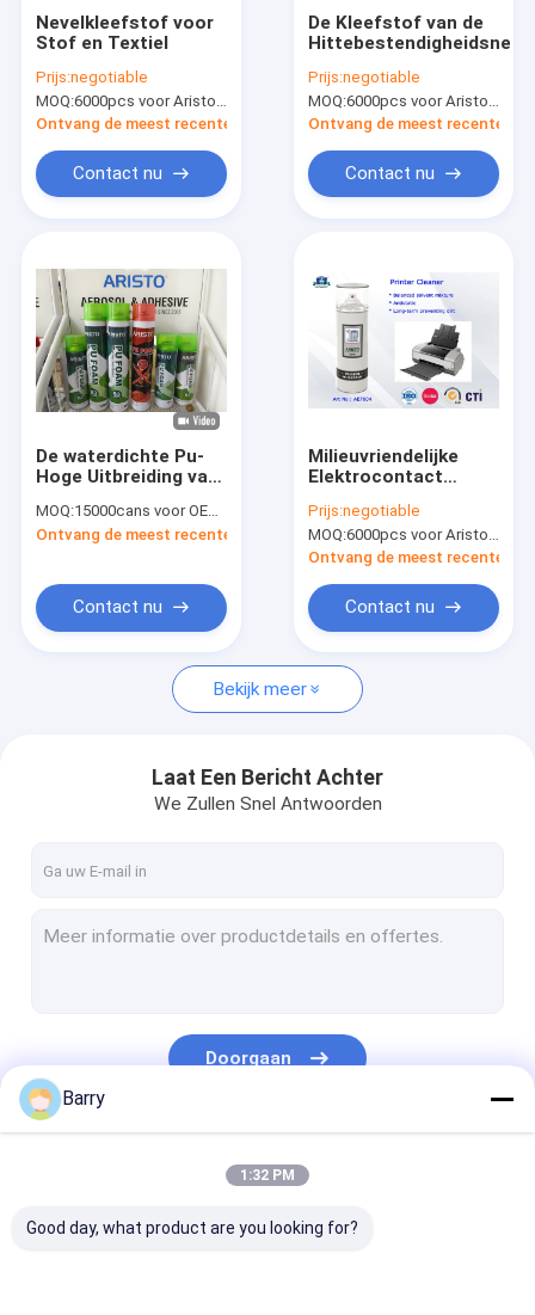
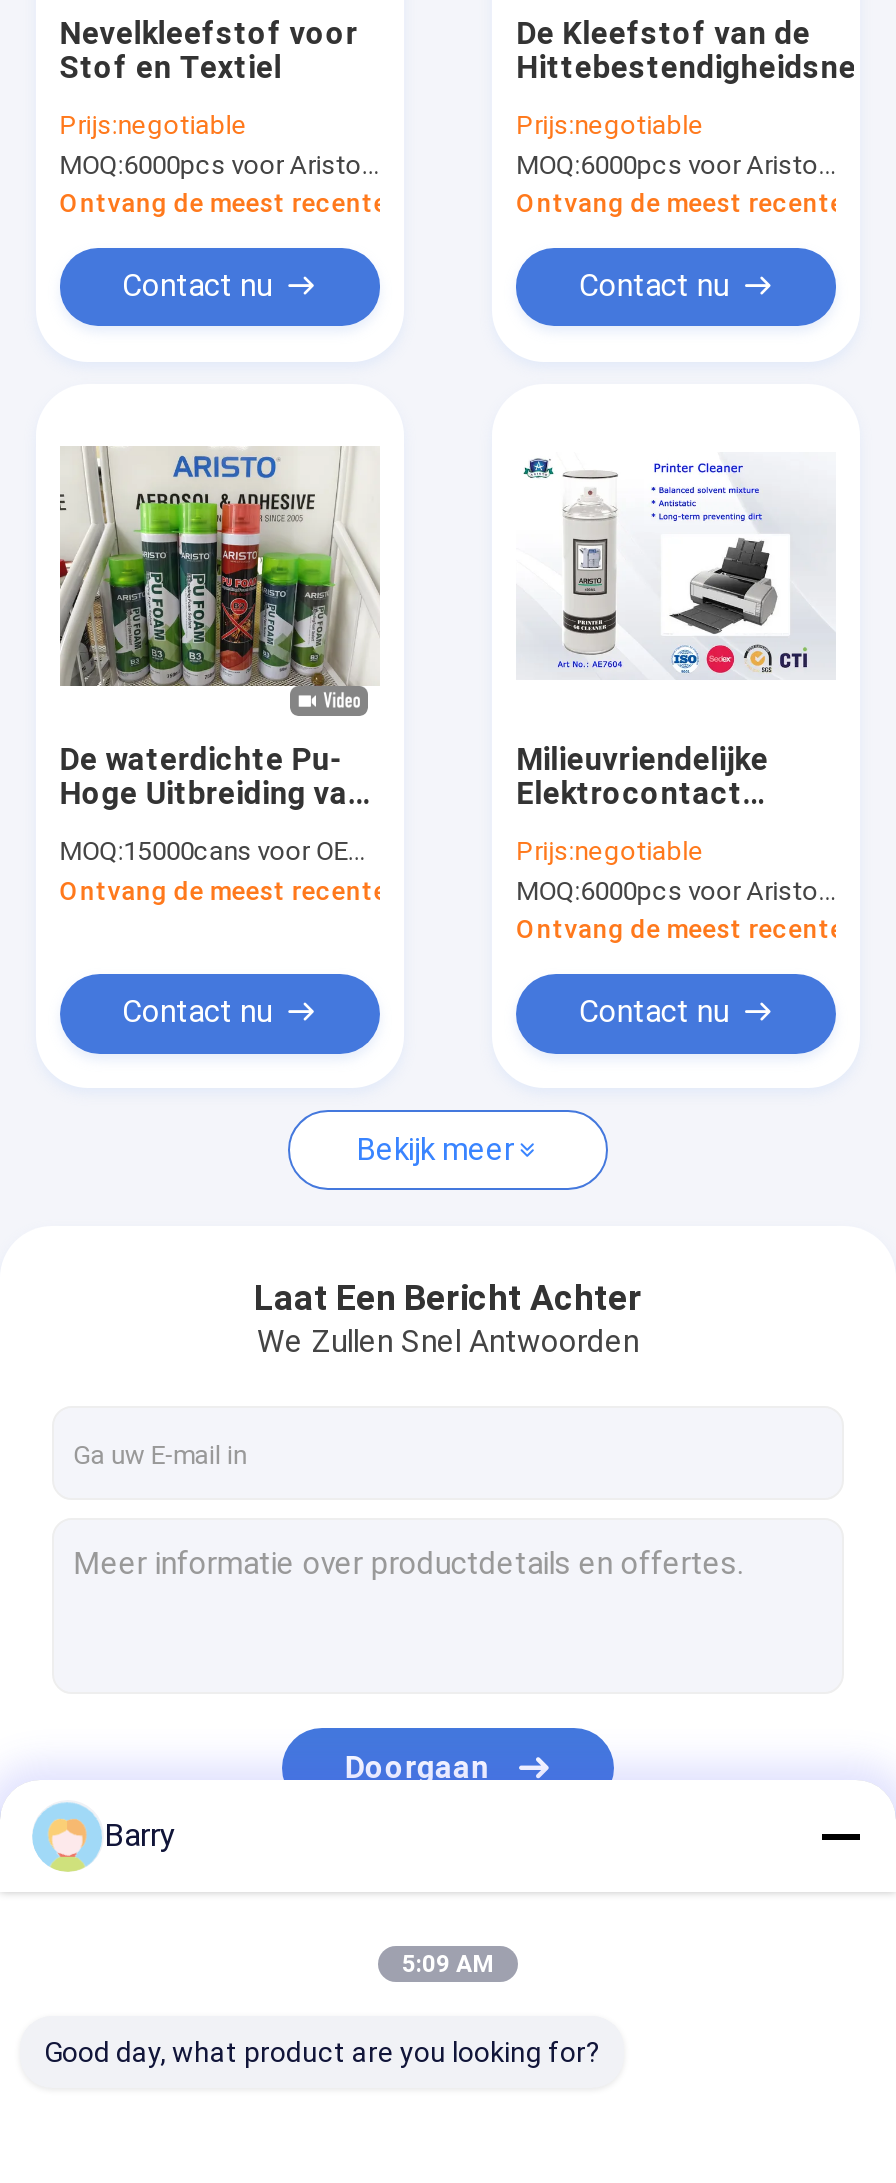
- 1:32 PM
+ 5:09 AM
